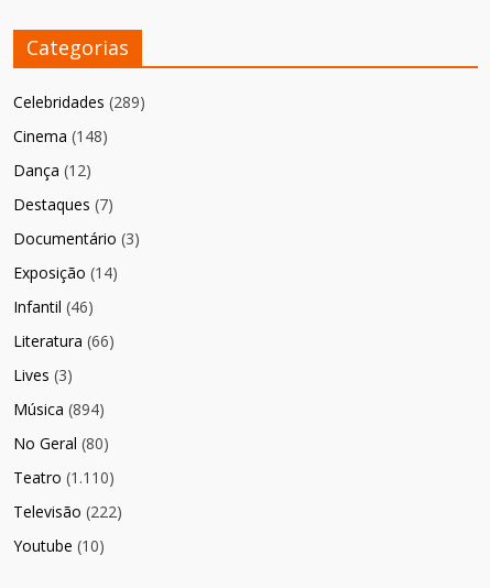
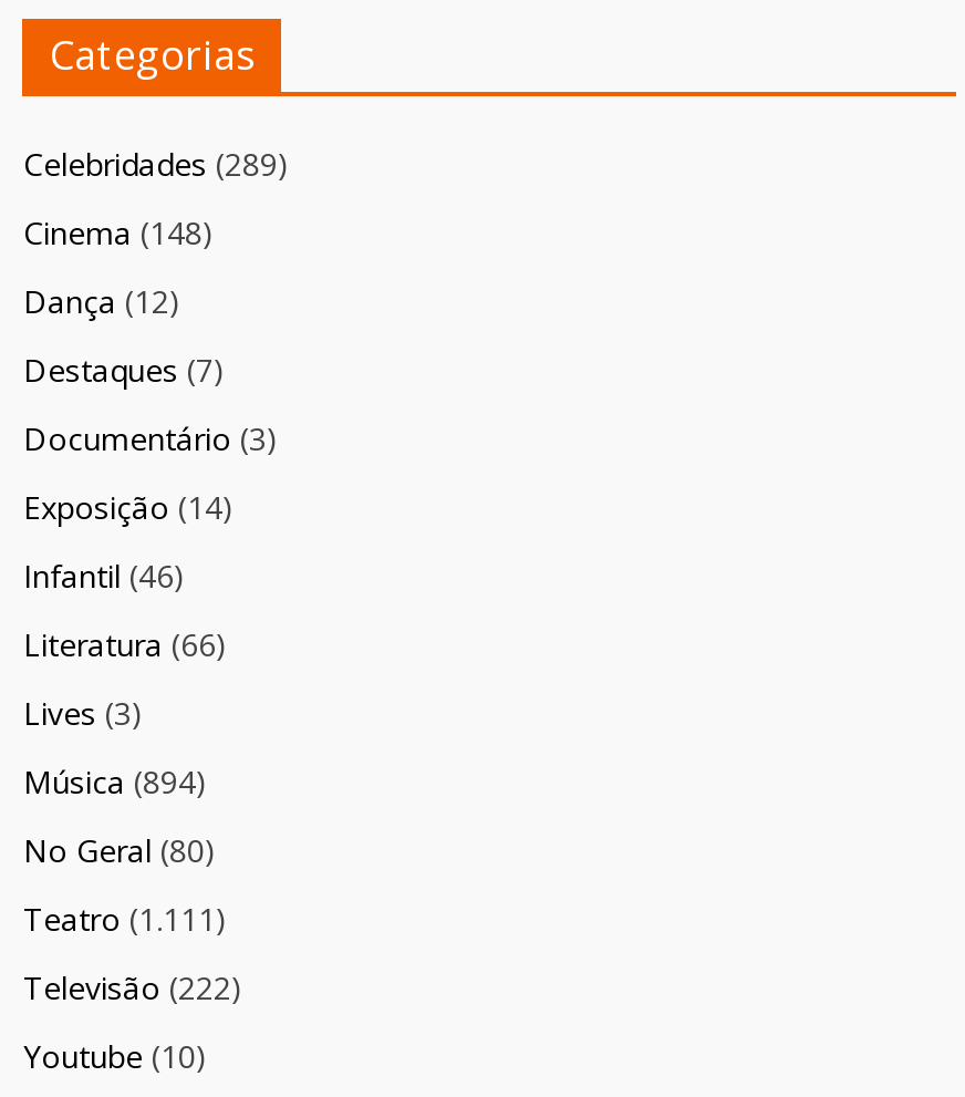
- Teatro (1.110)
+ Teatro (1.111)
